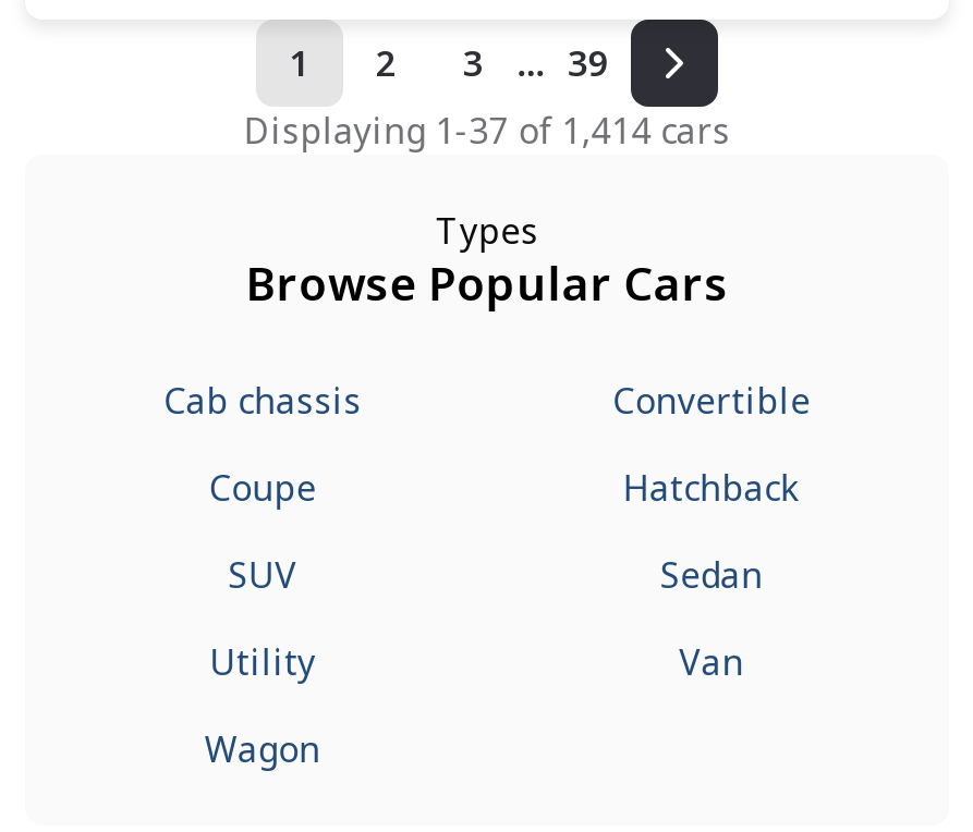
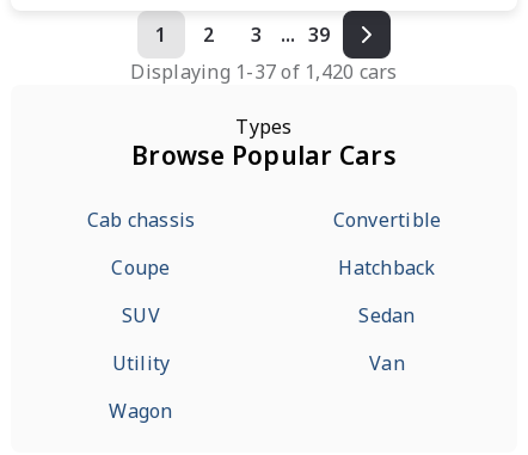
- Displaying 1 - 37 of 1,414cars
+ Displaying 1 - 37 of 1,420cars
